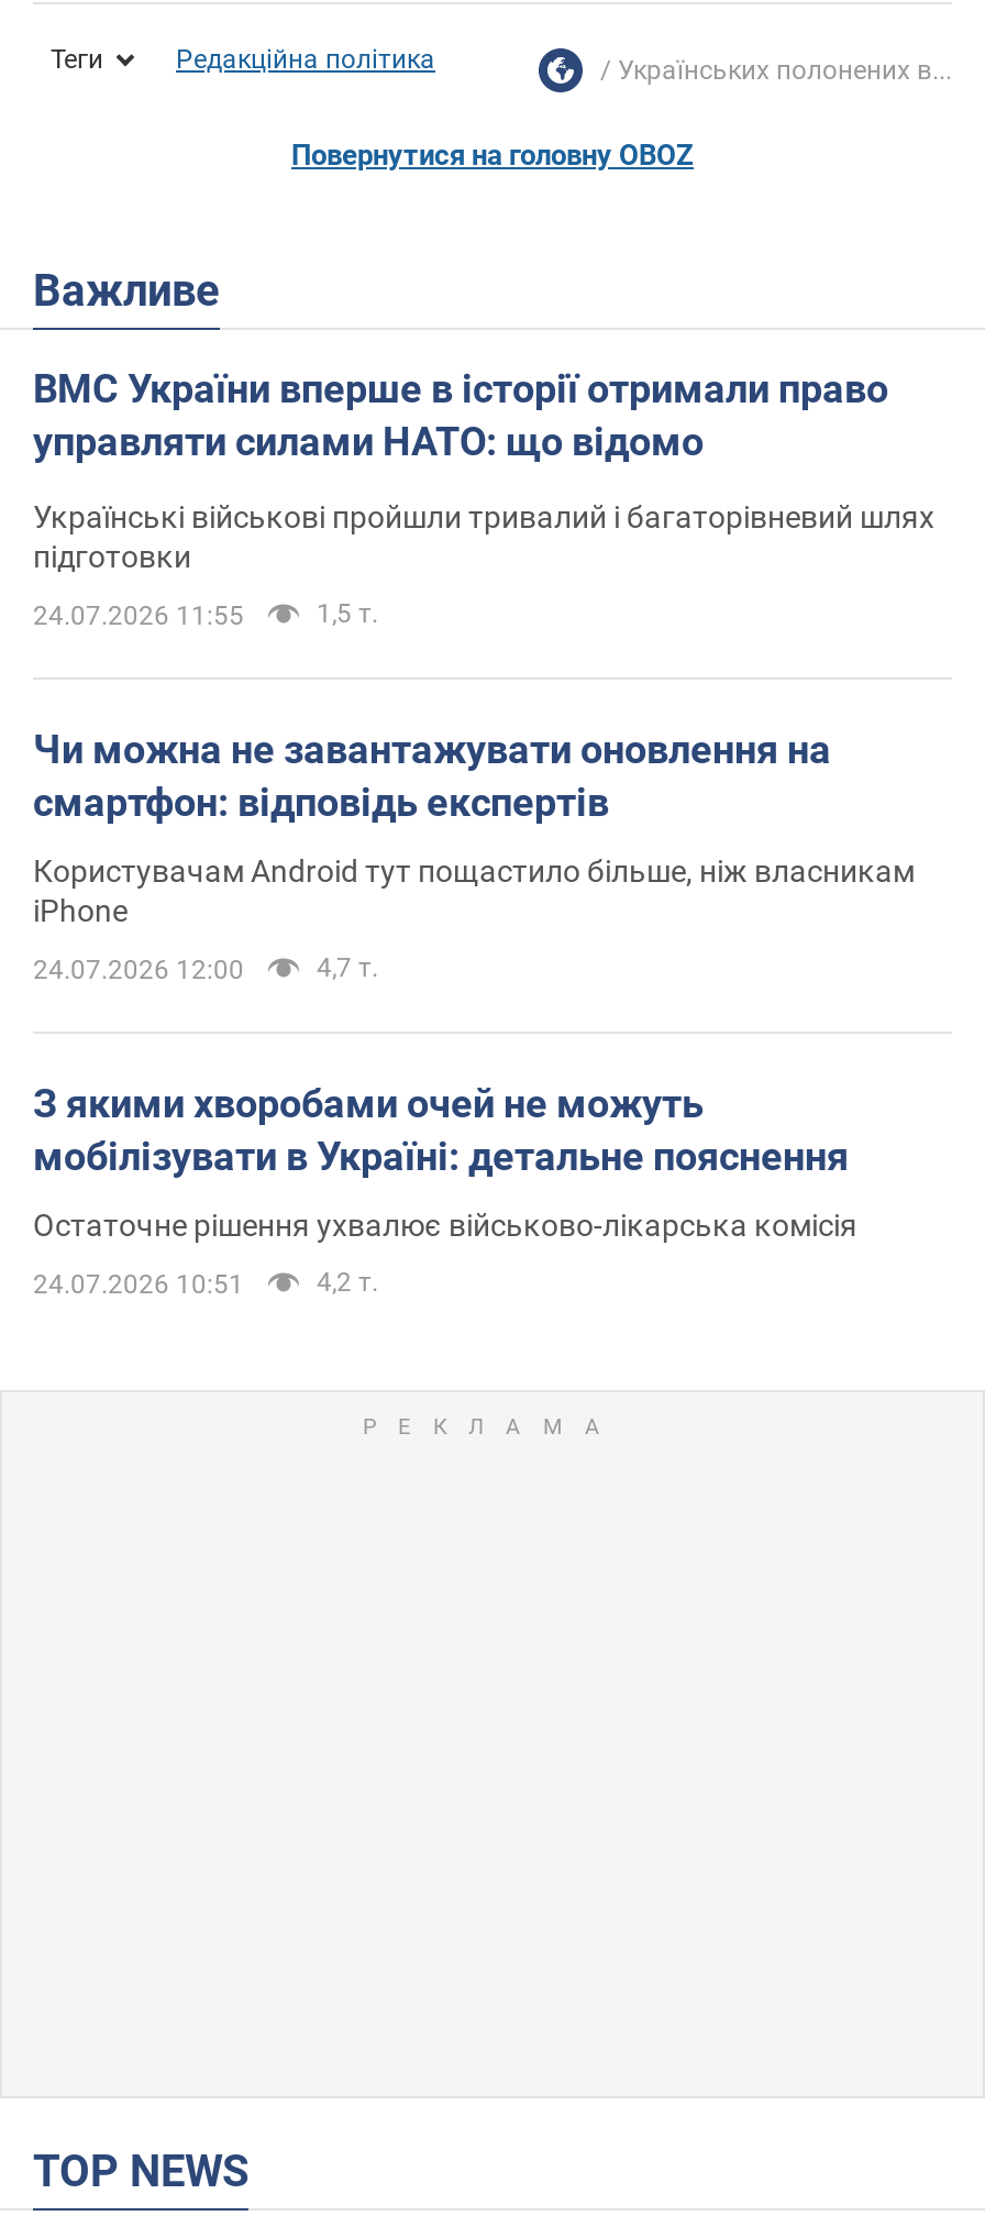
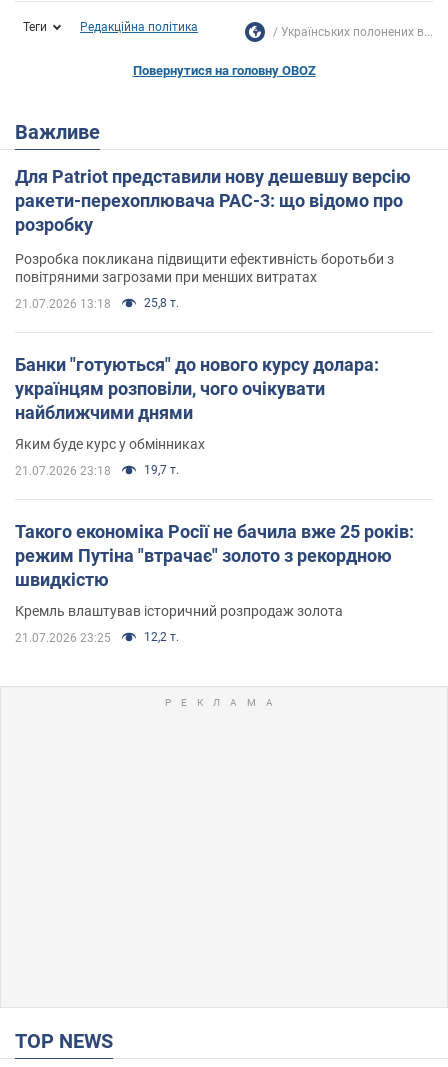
- ВМС України вперше в історії отримали право
- управляти силами НАТО: що відомо
+ Для Patriot представили нову дешевшу версію
+ ракети-перехоплювача PAC-3: що відомо про
+ розробку

- Українські військові пройшли тривалий і багаторівневий шлях
- підготовки
+ Розробка покликана підвищити ефективність боротьби з
+ повітряними загрозами при менших витратах

- 24.07.2026 11:55
- 1,5 т.
+ 21.07.2026 13:18
+ 25,8 т.

- Чи можна не завантажувати оновлення на
- смартфон: відповідь експертів
+ Банки "готуються" до нового курсу долара:
+ українцям розповіли, чого очікувати
+ найближчими днями

- Користувачам Android тут пощастило більше, ніж власникам
- iPhone
+ Яким буде курс у обмінниках

- 24.07.2026 12:00
- 4,7 т.
+ 21.07.2026 23:18
+ 19,7 т.

- З якими хворобами очей не можуть
- мобілізувати в Україні: детальне пояснення
+ Такого економіка Росії не бачила вже 25 років:
+ режим Путіна "втрачає" золото з рекордною
+ швидкістю

- Остаточне рішення ухвалює військово-лікарська комісія
+ Кремль влаштував історичний розпродаж золота

- 24.07.2026 10:51
- 4,2 т.
+ 21.07.2026 23:25
+ 12,2 т.
